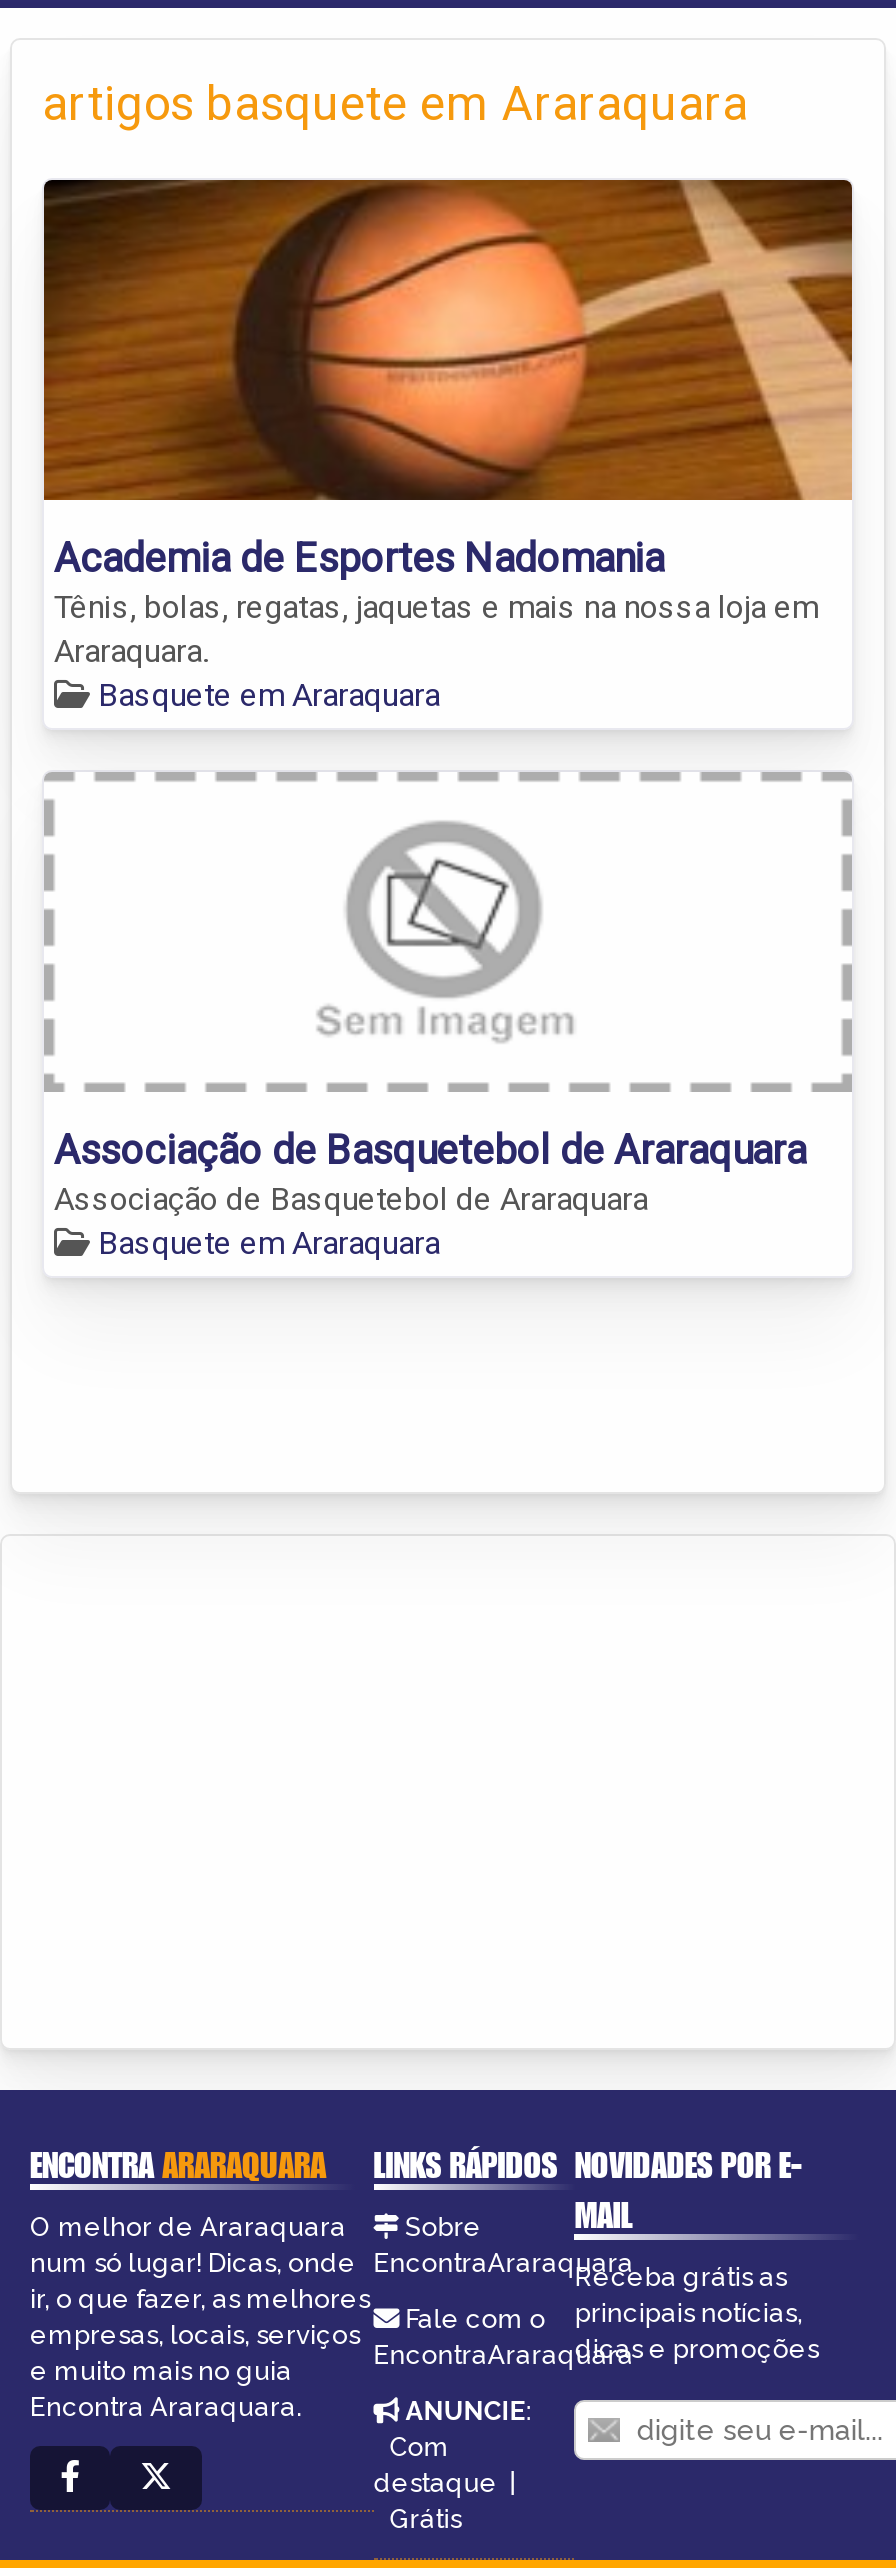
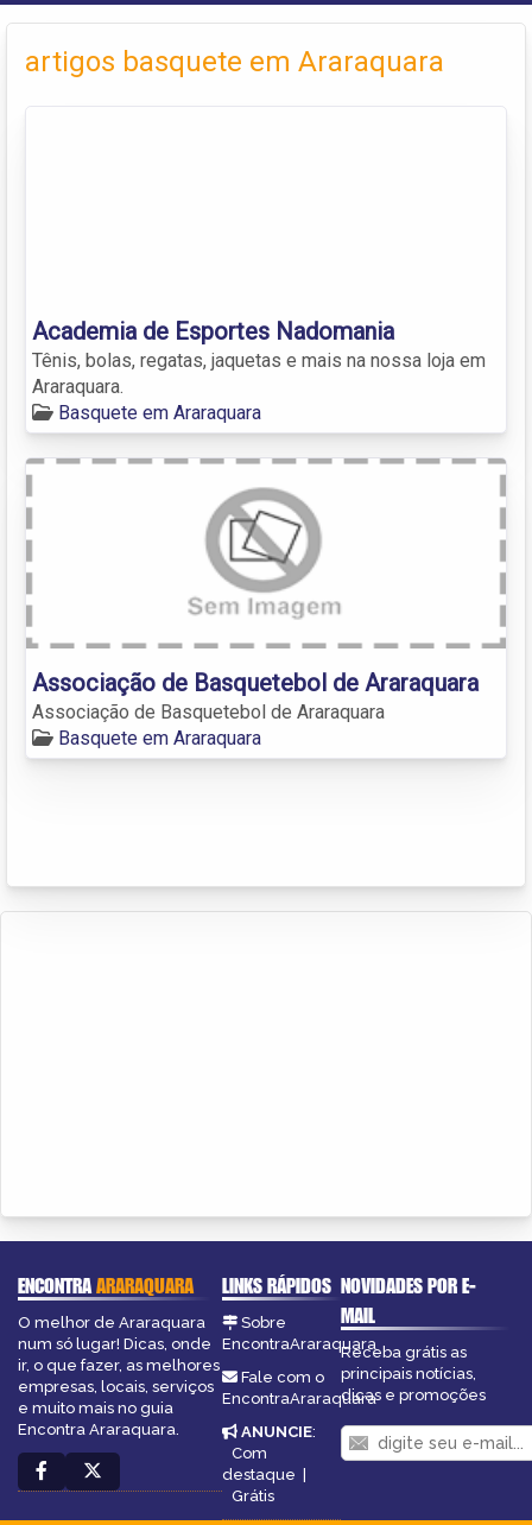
- [image]
